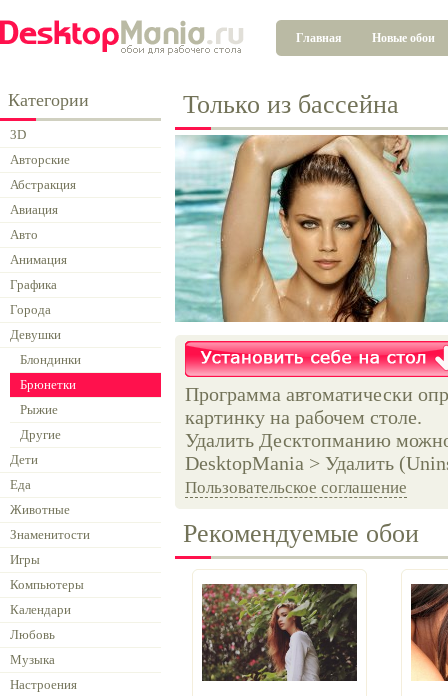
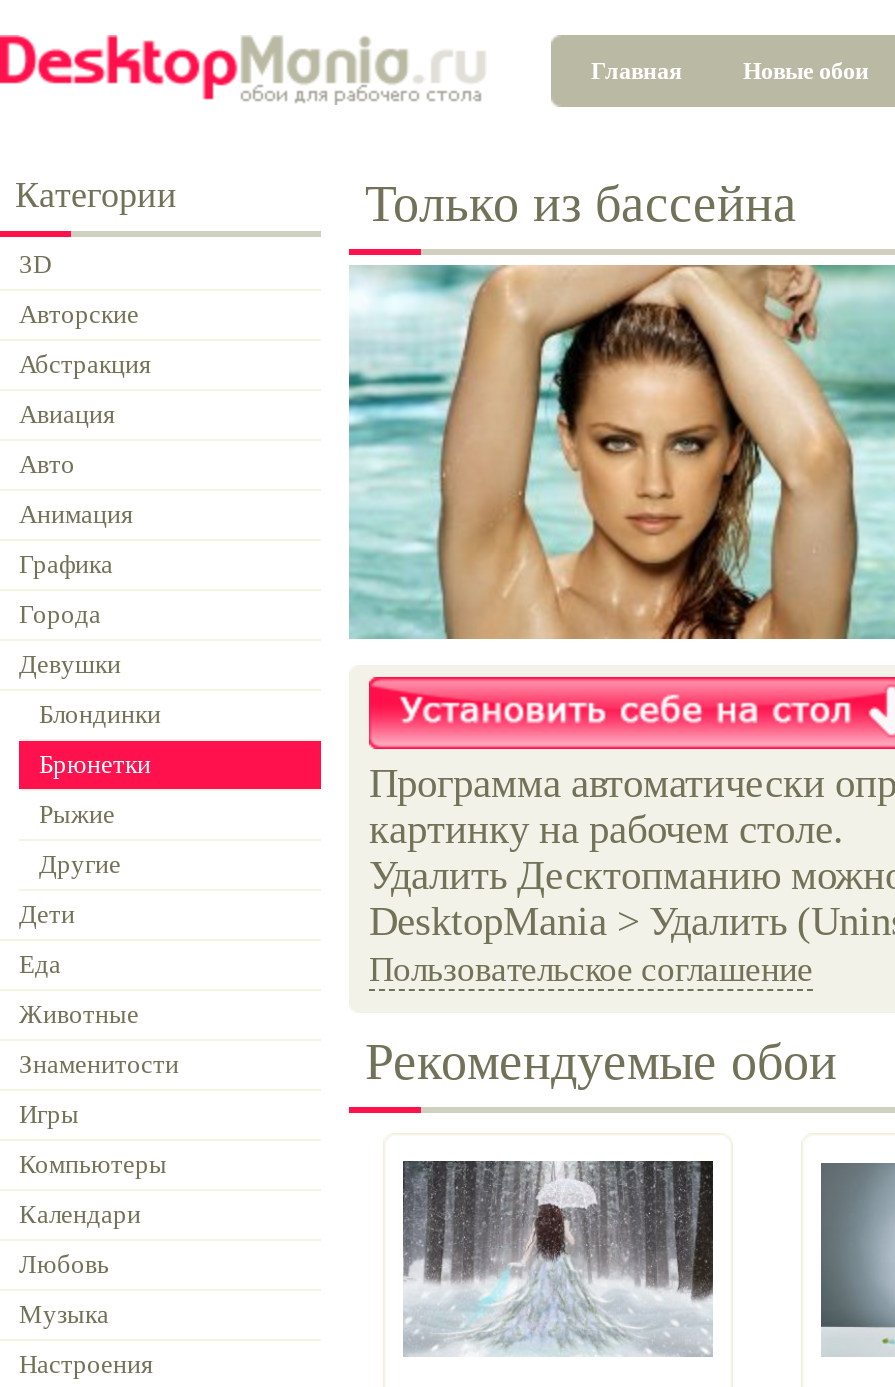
- [image]
+ [image]

- [image]
+ [image]
